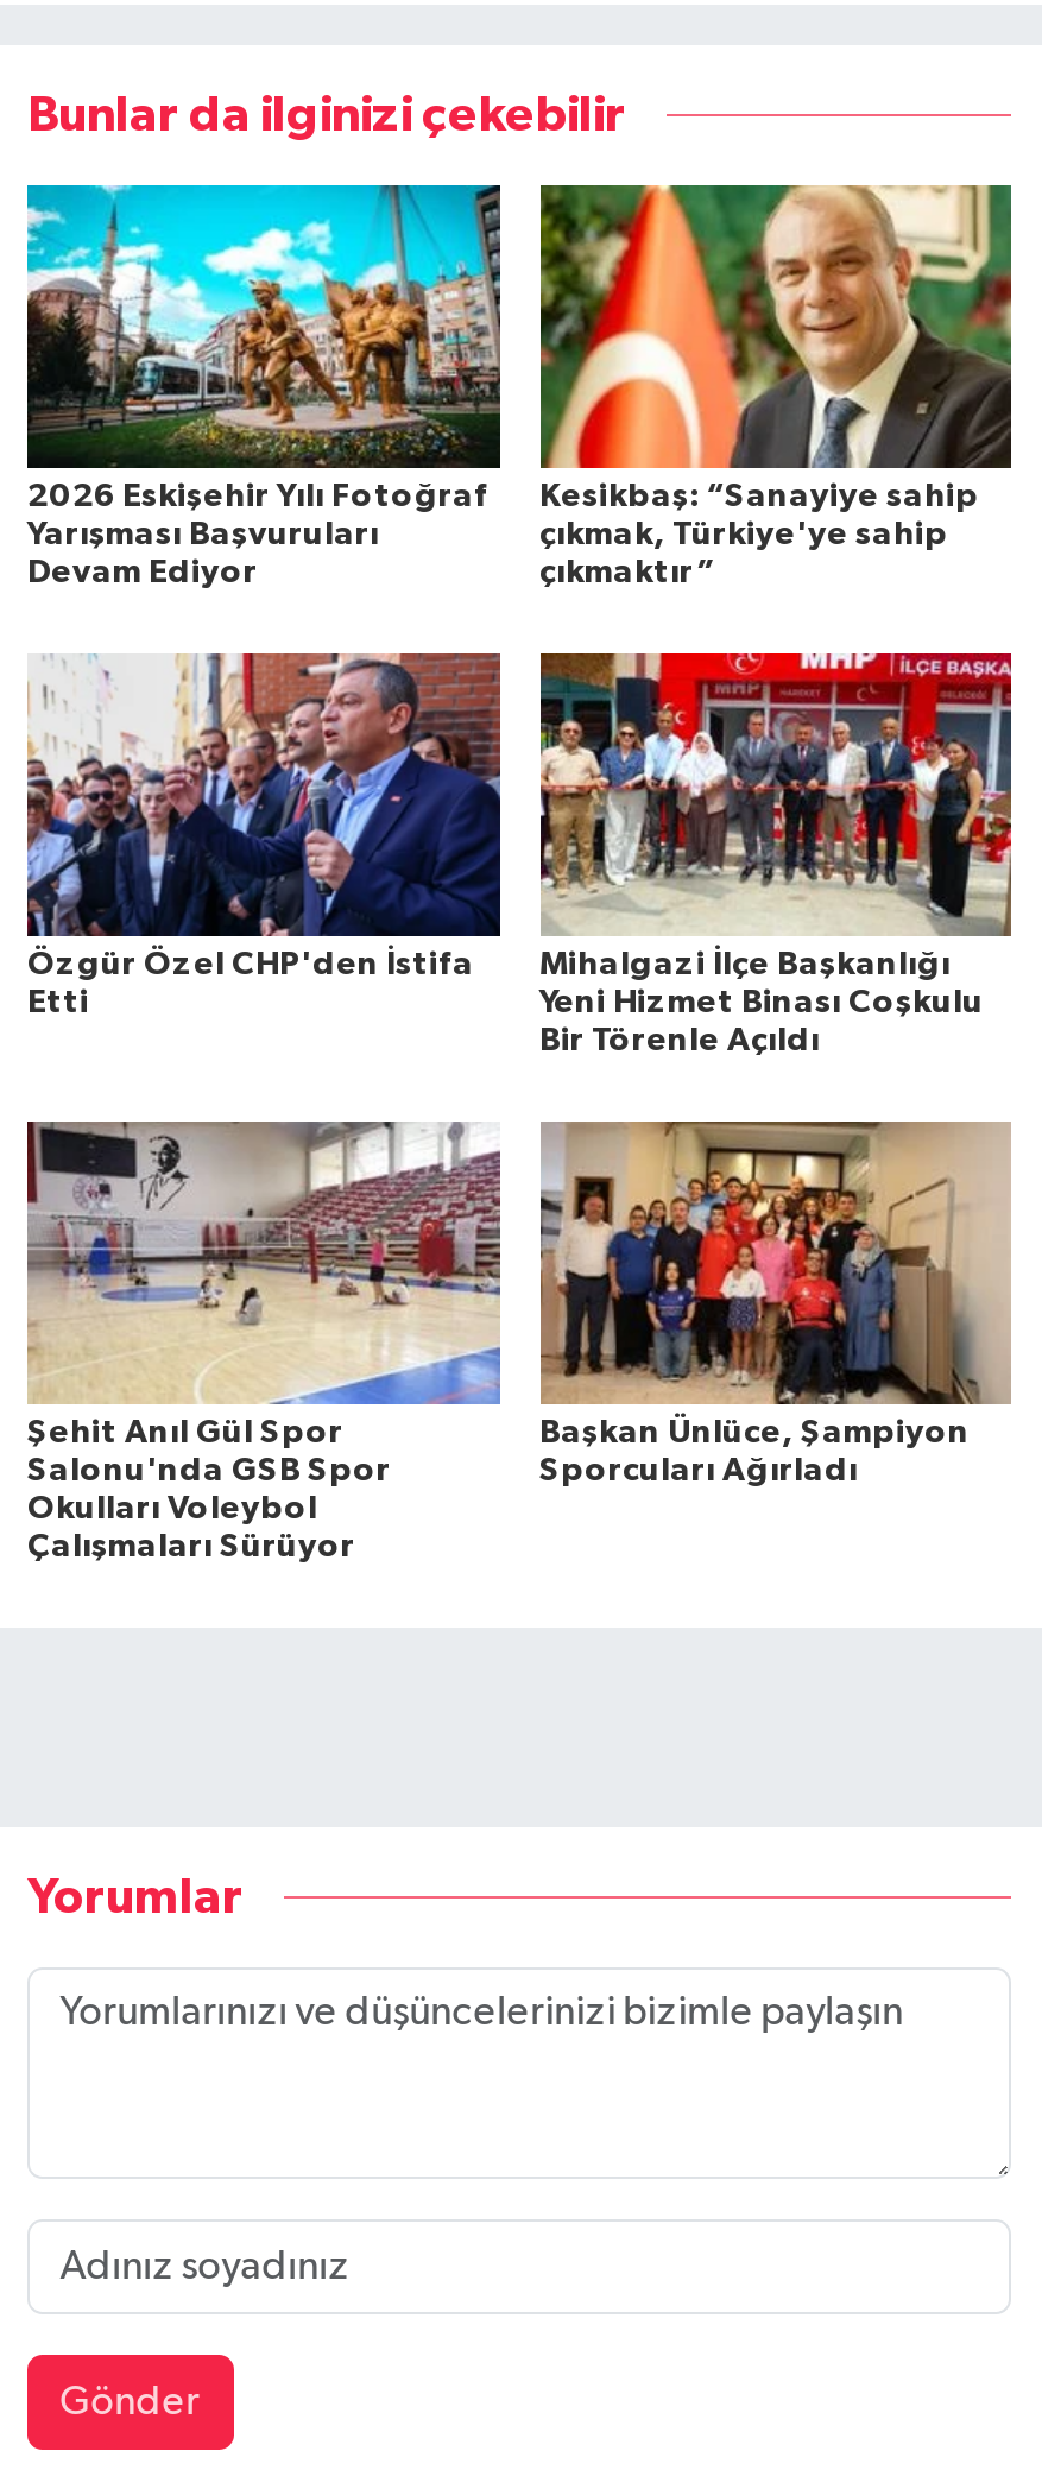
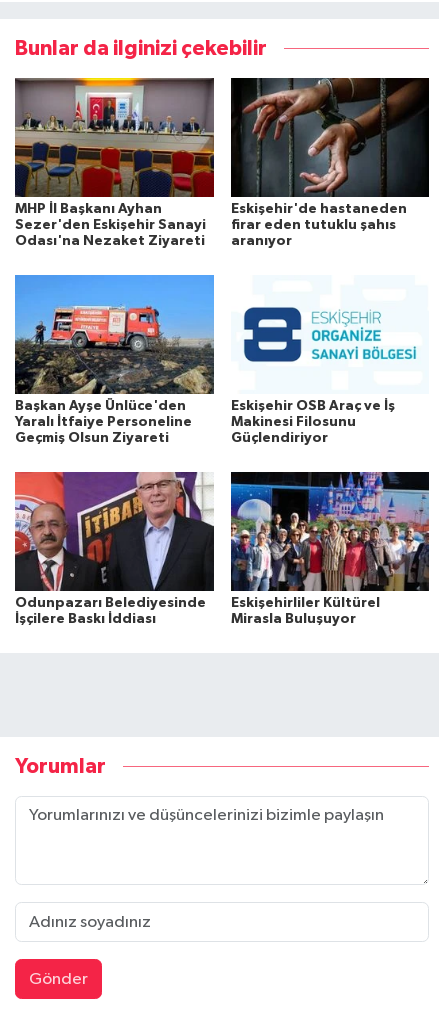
- [image]
- 2026 Eskişehir Yılı Fotoğraf
- Yarışması Başvuruları
- Devam Ediyor
+ [image]
+ MHP İl Başkanı Ayhan
+ Sezer'den Eskişehir Sanayi
+ Odası'na Nezaket Ziyareti

- [image]
- Kesikbaş: “Sanayiye sahip
- çıkmak, Türkiye'ye sahip
- çıkmaktır”
+ [image]
+ Eskişehir'de hastaneden
+ firar eden tutuklu şahıs
+ aranıyor

- [image]
- Mihalgazi İlçe Başkanlığı
- Yeni Hizmet Binası Coşkulu
- Bir Törenle Açıldı
+ [image]
+ Eskişehir OSB Araç ve İş
+ Makinesi Filosunu
+ Güçlendiriyor

- [image]
- Özgür Özel CHP'den İstifa
- Etti
+ [image]
+ Başkan Ayşe Ünlüce'den
+ Yaralı İtfaiye Personeline
+ Geçmiş Olsun Ziyareti

- [image]
- Şehit Anıl Gül Spor
- Salonu'nda GSB Spor
- Okulları Voleybol
- Çalışmaları Sürüyor
+ [image]
+ Odunpazarı Belediyesinde
+ İşçilere Baskı İddiası

- [image]
- Başkan Ünlüce, Şampiyon
- Sporcuları Ağırladı
+ [image]
+ Eskişehirliler Kültürel
+ Mirasla Buluşuyor
